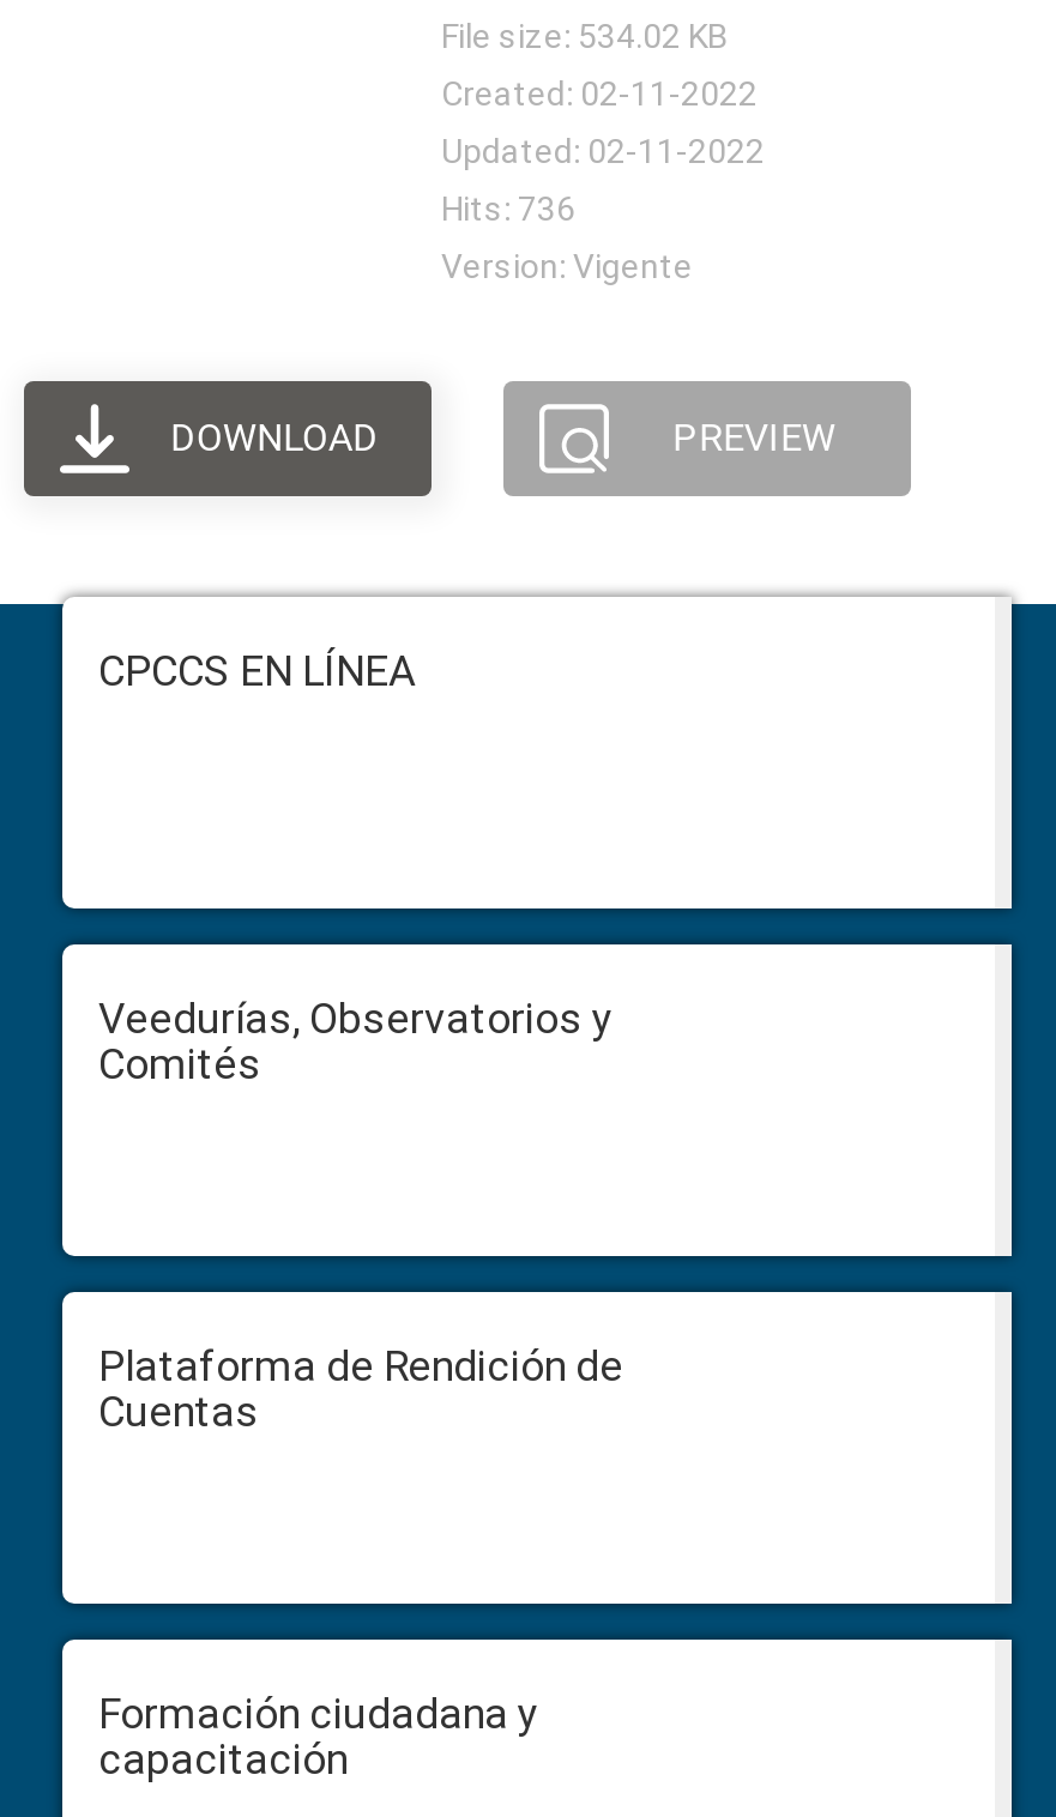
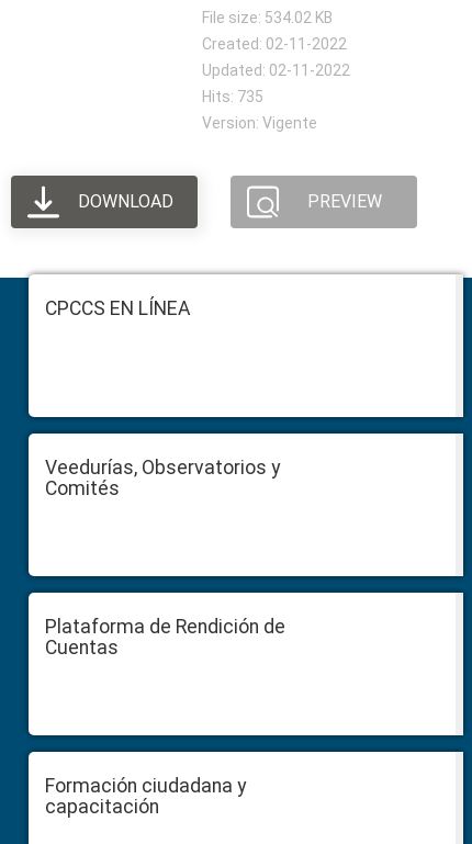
- Hits: 736
+ Hits: 735
